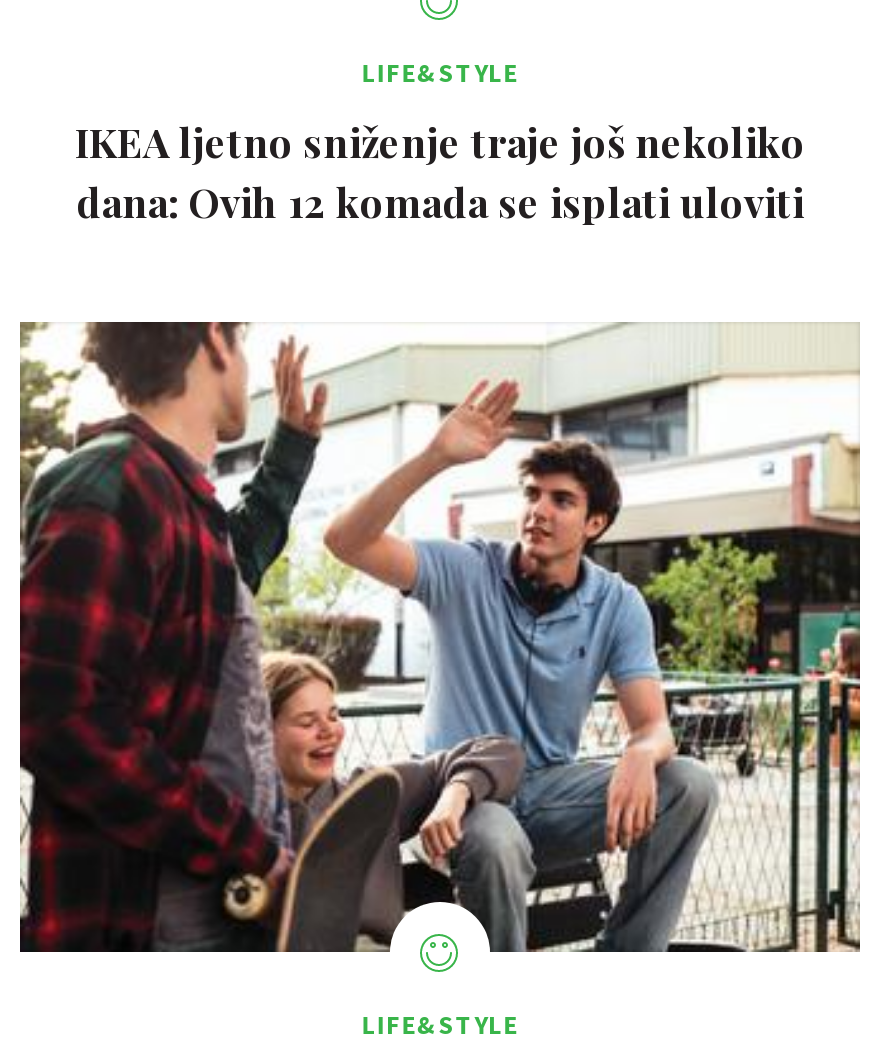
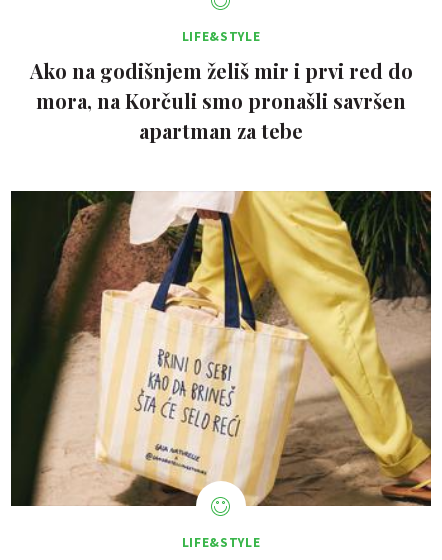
- IKEA ljetno sniženje traje još nekoliko
- dana: Ovih 12 komada se isplati uloviti
+ Ako na godišnjem želiš mir i prvi red do
+ mora, na Korčuli smo pronašli savršen
+ apartman za tebe

- [image]
+ [image]
